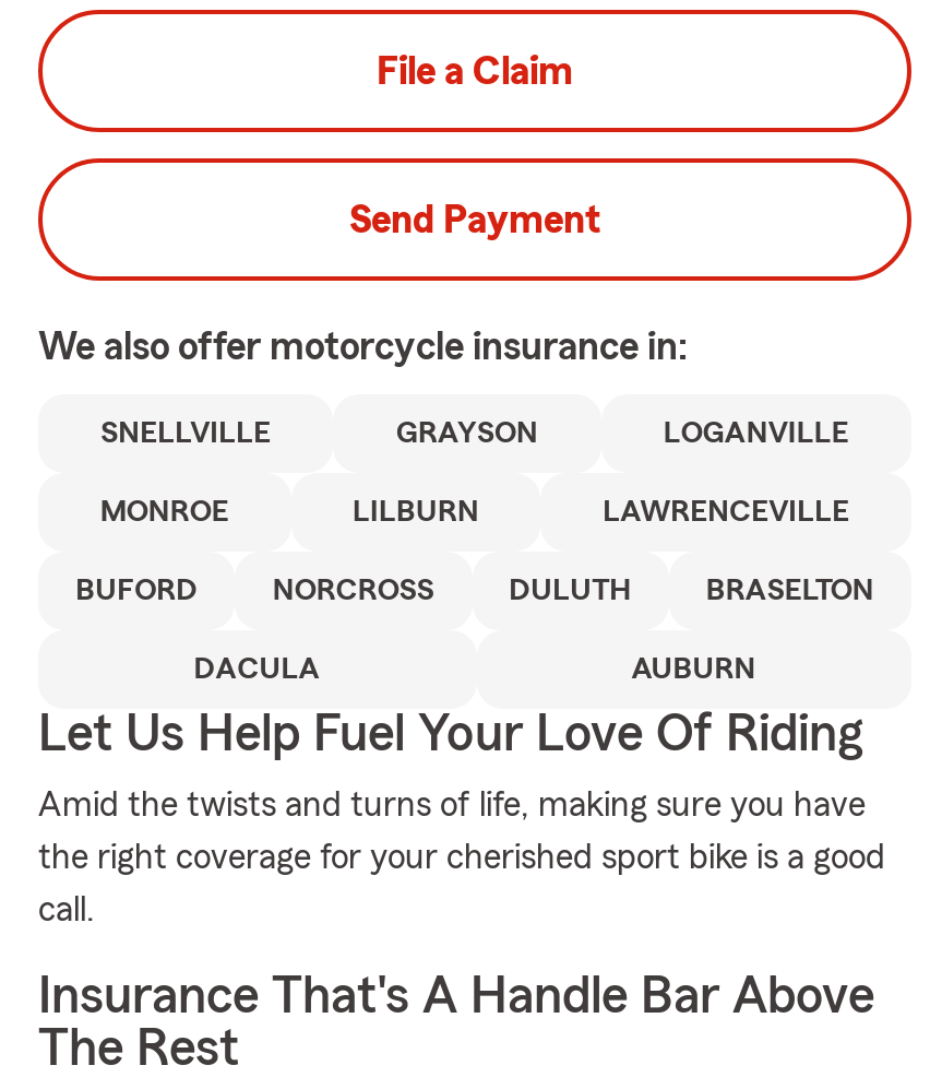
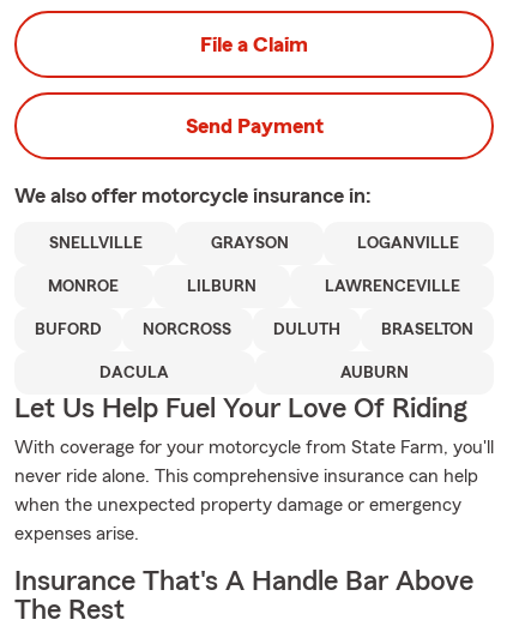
- Amid the twists and turns of life, making sure you have
- the right coverage for your cherished sport bike is a good
- call.
+ With coverage for your motorcycle from State Farm, you'll
+ never ride alone. This comprehensive insurance can help
+ when the unexpected property damage or emergency
+ expenses arise.
